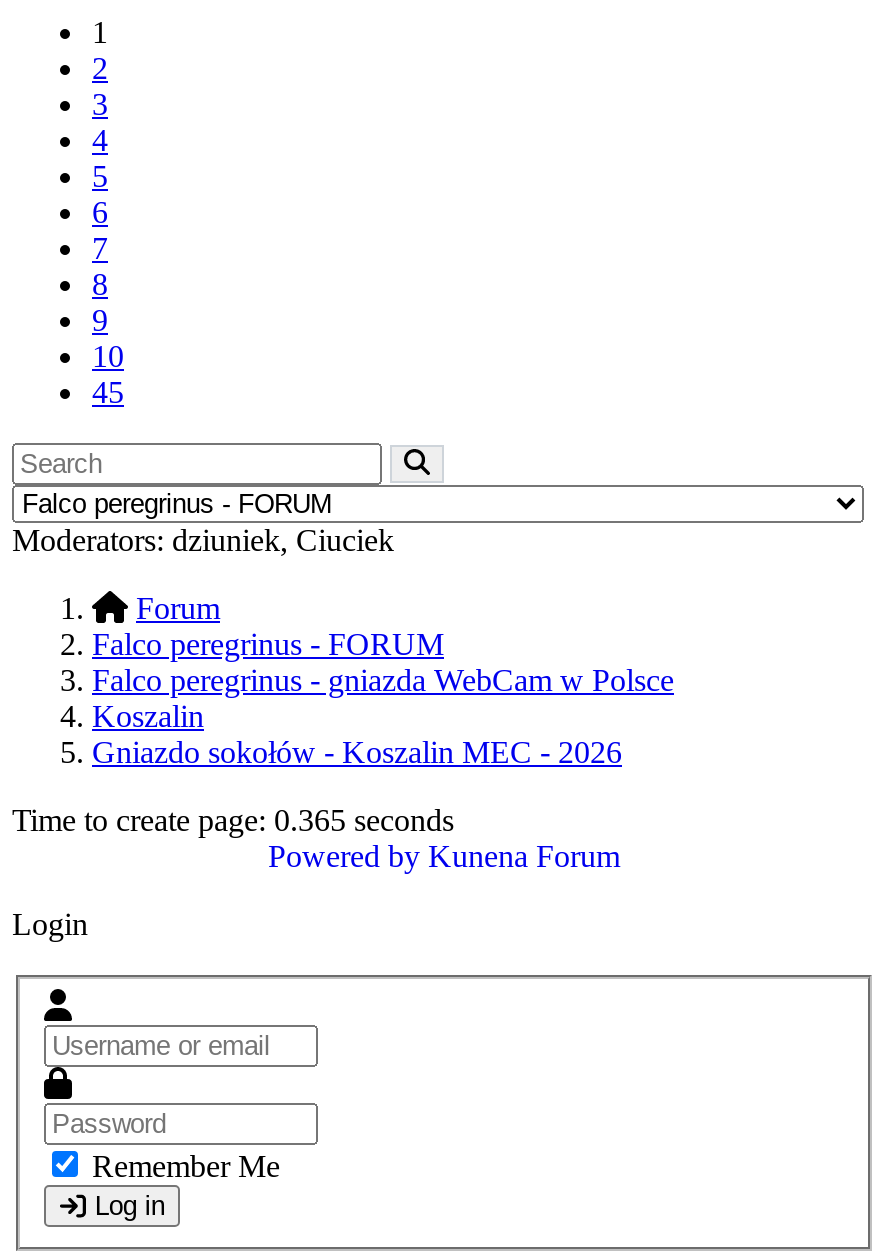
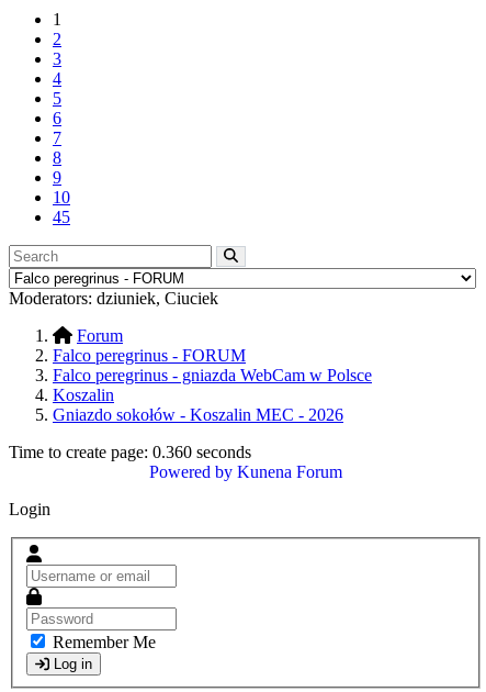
- Time to create page: 0.365 seconds
+ Time to create page: 0.360 seconds
